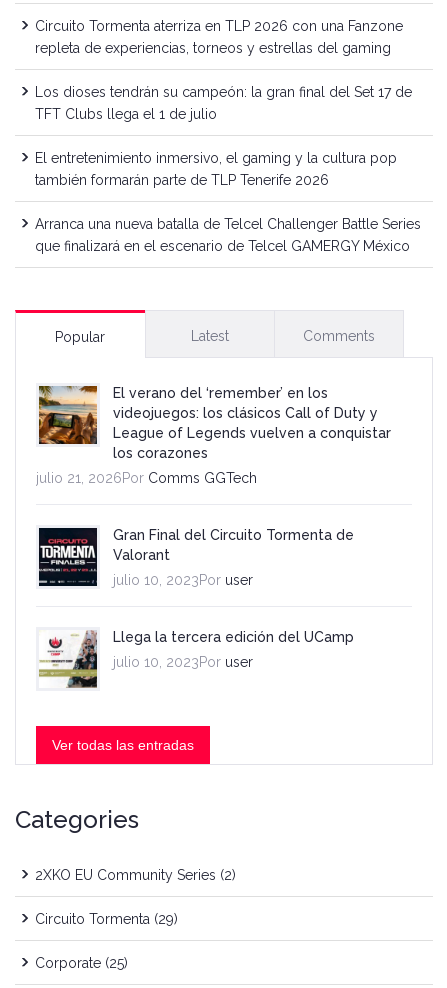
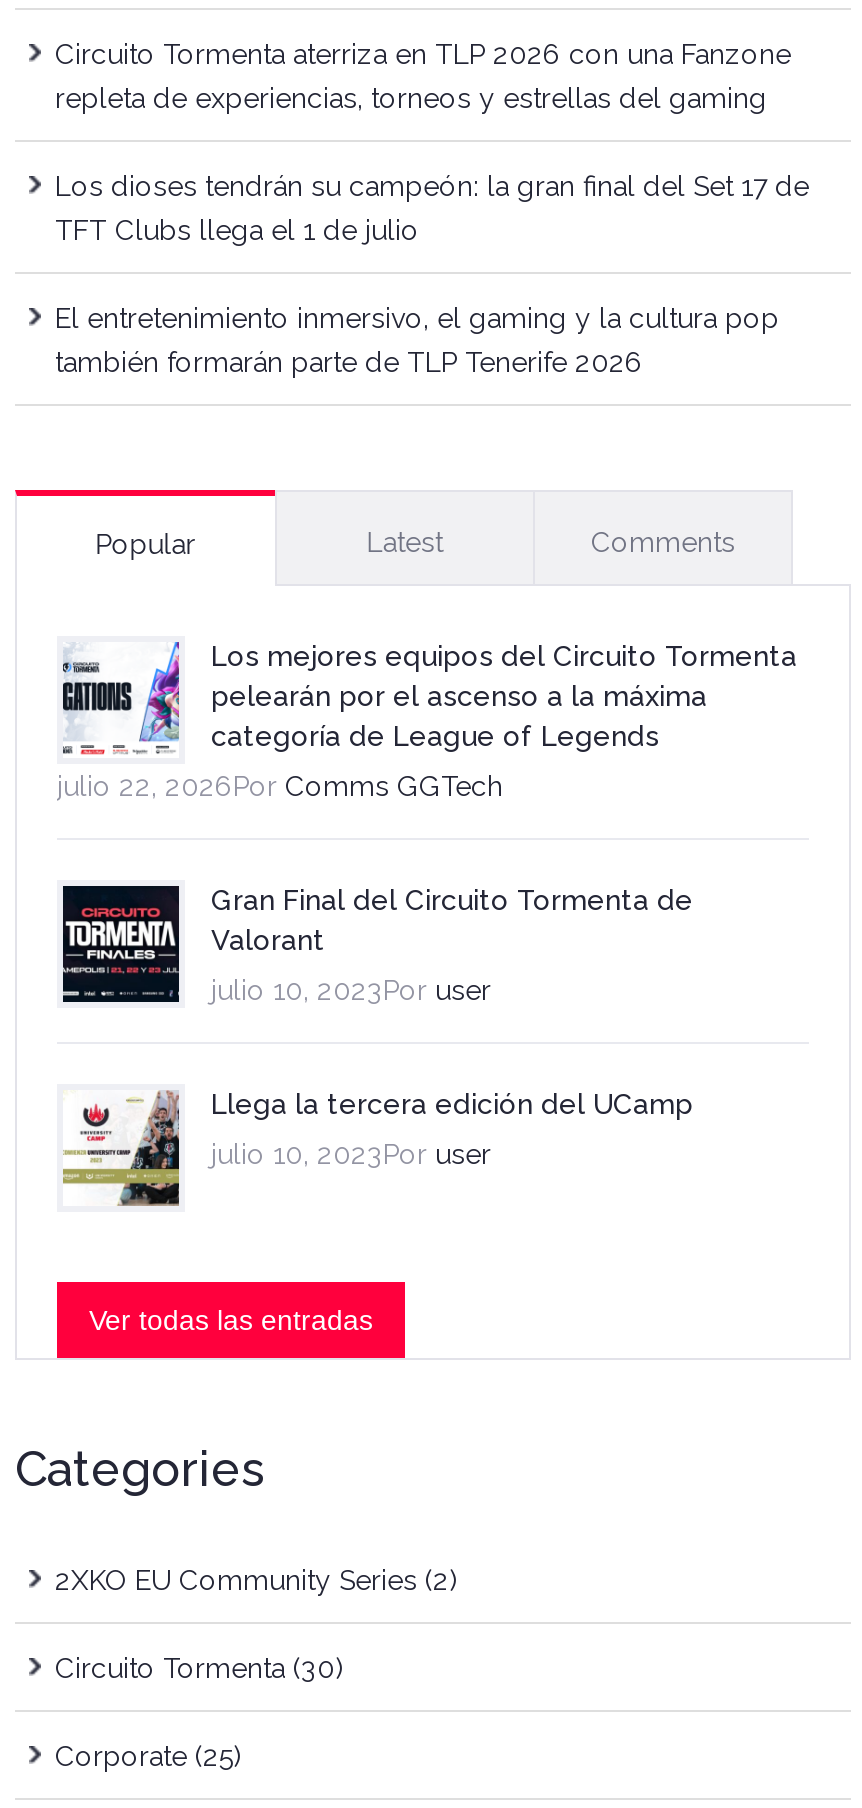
- Arranca una nueva batalla de Telcel Challenger Battle Series
- que finalizará en el escenario de Telcel GAMERGY México

- [image]
- El verano del ‘remember’ en los
- videojuegos: los clásicos Call of Duty y
- League of Legends vuelven a conquistar
- los corazones
+ [image]
+ Los mejores equipos del Circuito Tormenta
+ pelearán por el ascenso a la máxima
+ categoría de League of Legends

- julio 21, 2026Por Comms GGTech
+ julio 22, 2026Por Comms GGTech

- Circuito Tormenta (29)
+ Circuito Tormenta (30)
